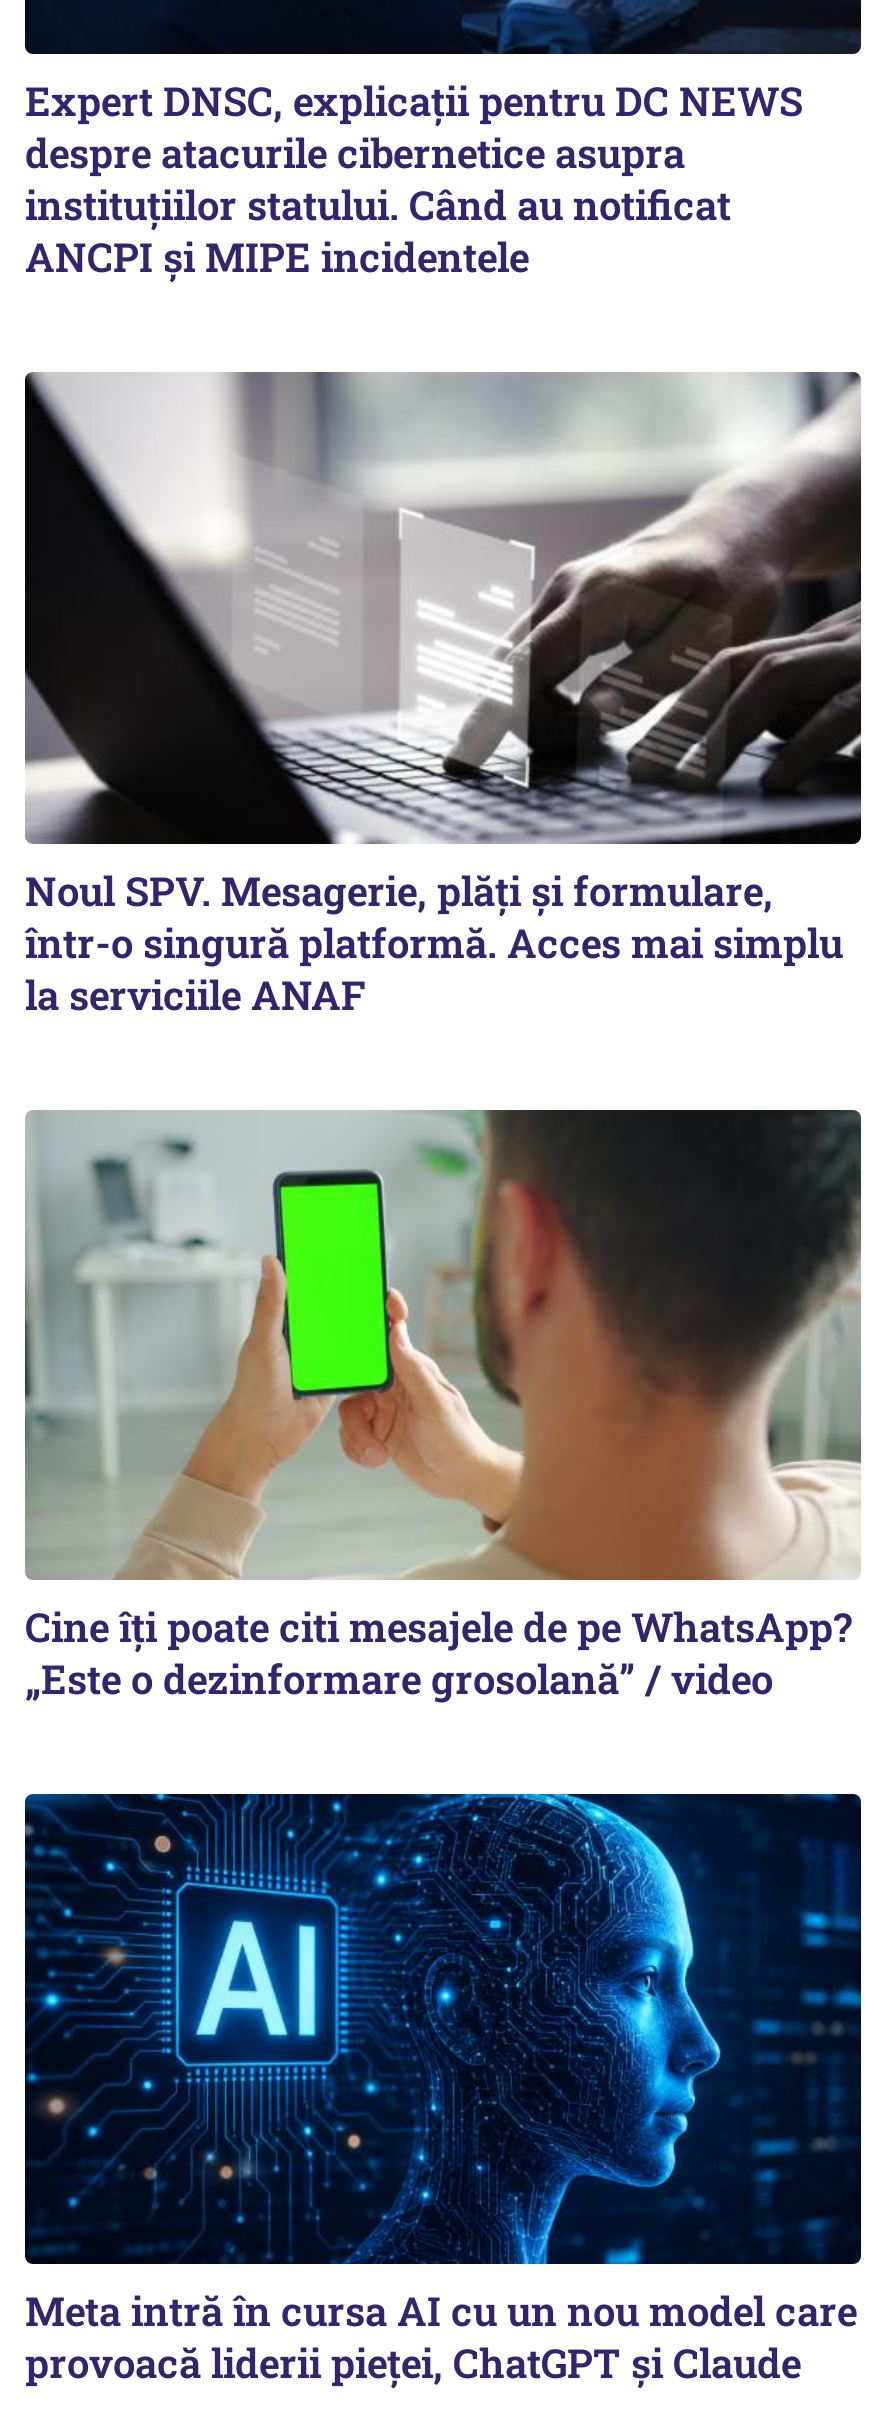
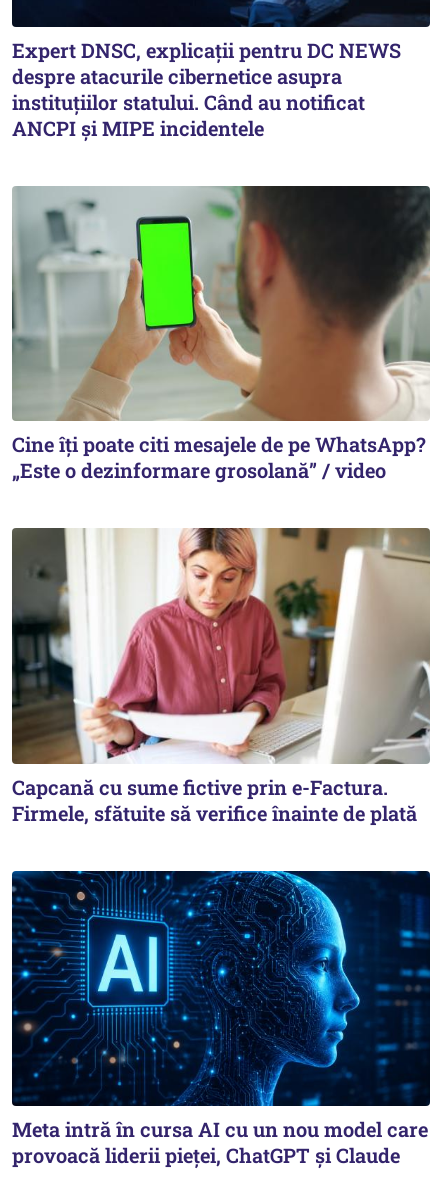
- [image]
- Noul SPV. Mesagerie, plăți și formulare,
- într-o singură platformă. Acces mai simplu
- la serviciile ANAF

moved up: [image] | Cine îți poate citi mesajele de pe WhatsApp? | „Este o dezinformare grosolană” / video

+ [image]
+ Capcană cu sume fictive prin e-Factura.
+ Firmele, sfătuite să verifice înainte de plată
